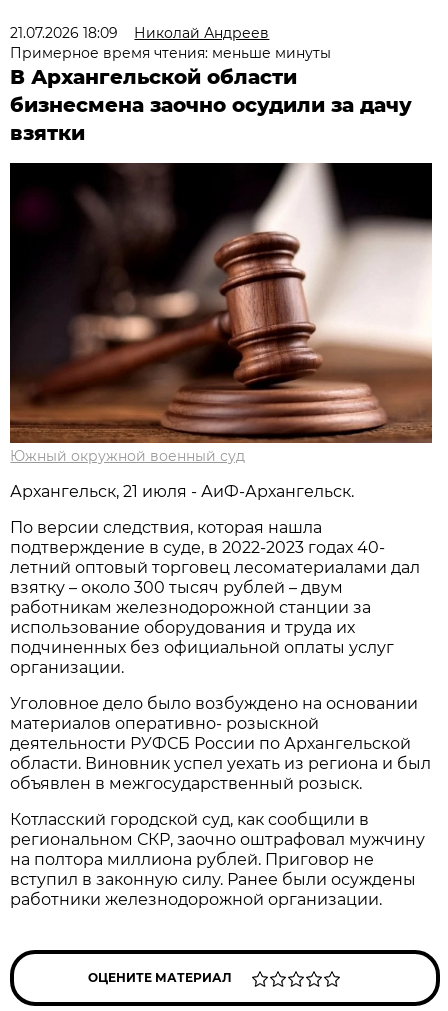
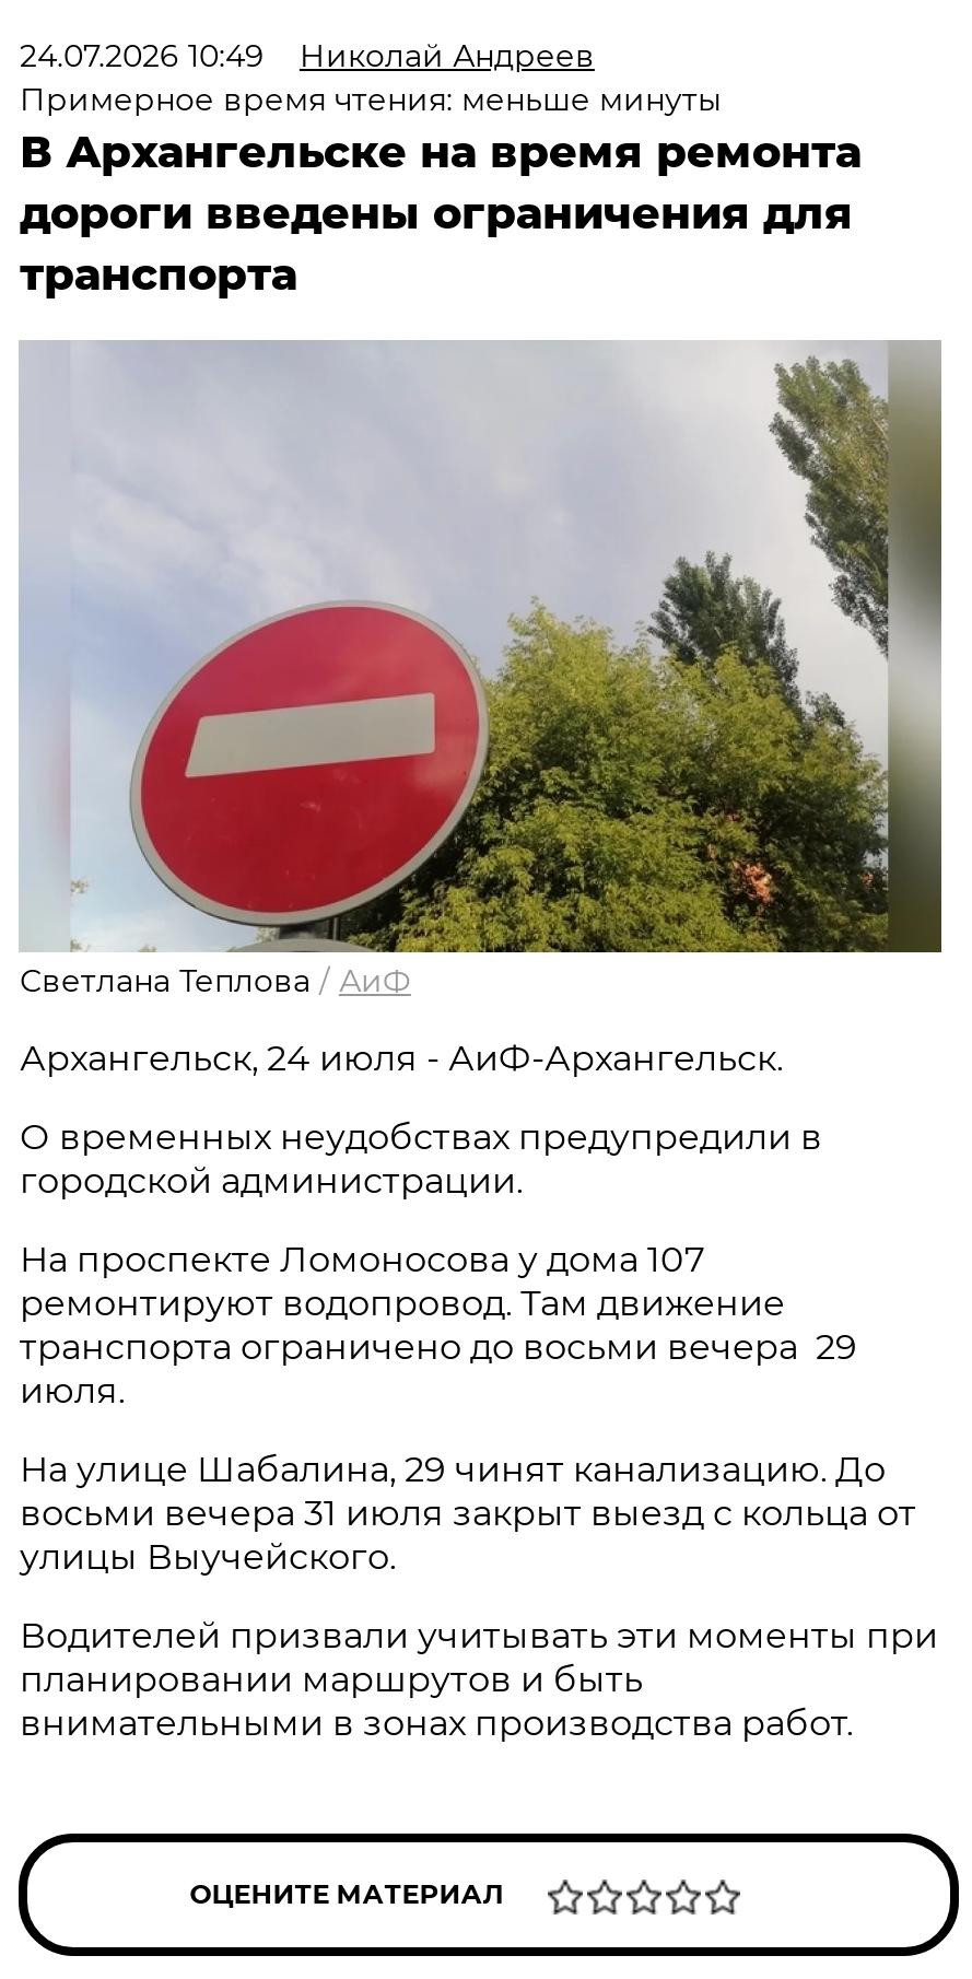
- 21.07.2026 18:09 Николай Андреев
+ 24.07.2026 10:49 Николай Андреев

- В Архангельской области
- бизнесмена заочно осудили за дачу
- взятки
+ В Архангельске на время ремонта
+ дороги введены ограничения для
+ транспорта

- [image]
- Южный окружной военный суд
- Архангельск, 21 июля - АиФ-Архангельск.
- По версии следствия, которая нашла
- подтверждение в суде, в 2022-2023 годах 40-
- летний оптовый торговец лесоматериалами дал
- взятку – около 300 тысяч рублей – двум
- работникам железнодорожной станции за
- использование оборудования и труда их
- подчиненных без официальной оплаты услуг
- организации.
- Уголовное дело было возбуждено на основании
- материалов оперативно- розыскной
- деятельности РУФСБ России по Архангельской
- области. Виновник успел уехать из региона и был
- объявлен в межгосударственный розыск.
- Котласский городской суд, как сообщили в
- региональном СКР, заочно оштрафовал мужчину
- на полтора миллиона рублей. Приговор не
- вступил в законную силу. Ранее были осуждены
- работники железнодорожной организации.
+ [image]
+ Светлана Теплова / АиФ
+ Архангельск, 24 июля - АиФ-Архангельск.
+ О временных неудобствах предупредили в
+ городской администрации.
+ На проспекте Ломоносова у дома 107
+ ремонтируют водопровод. Там движение
+ транспорта ограничено до восьми вечера 29
+ июля.
+ На улице Шабалина, 29 чинят канализацию. До
+ восьми вечера 31 июля закрыт выезд с кольца от
+ улицы Выучейского.
+ Водителей призвали учитывать эти моменты при
+ планировании маршрутов и быть
+ внимательными в зонах производства работ.
